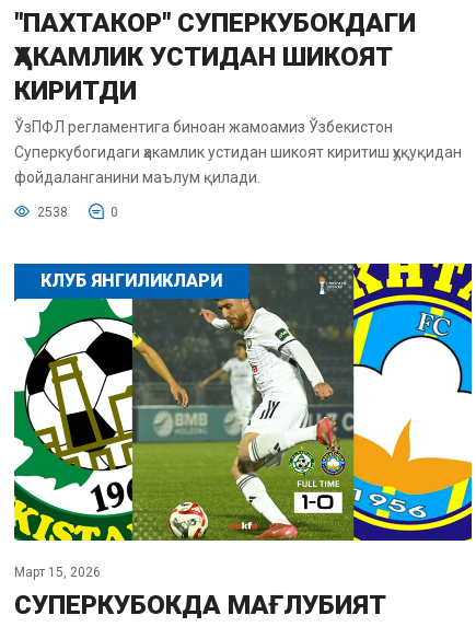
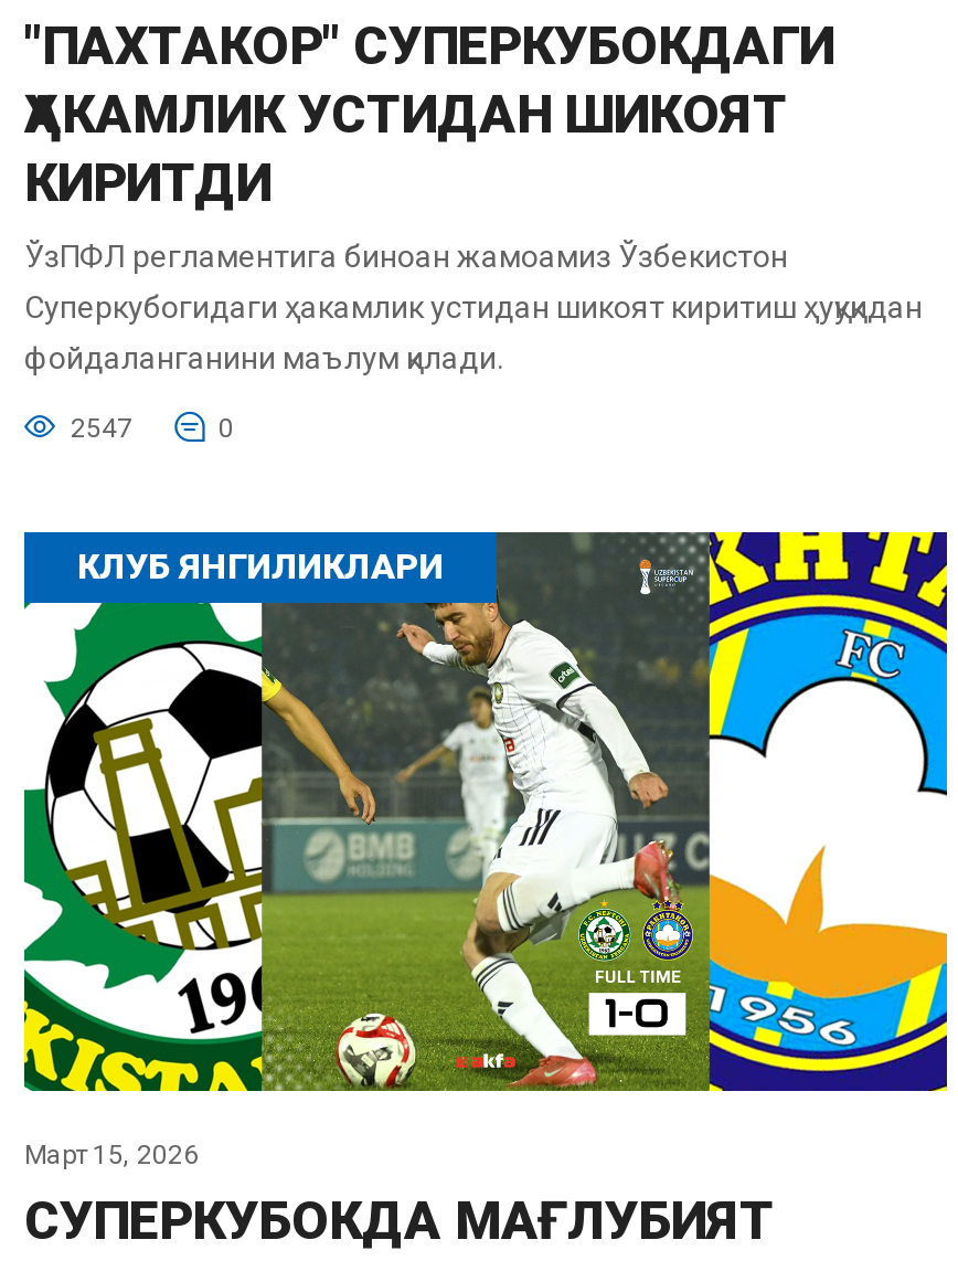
- 2538
+ 2547
